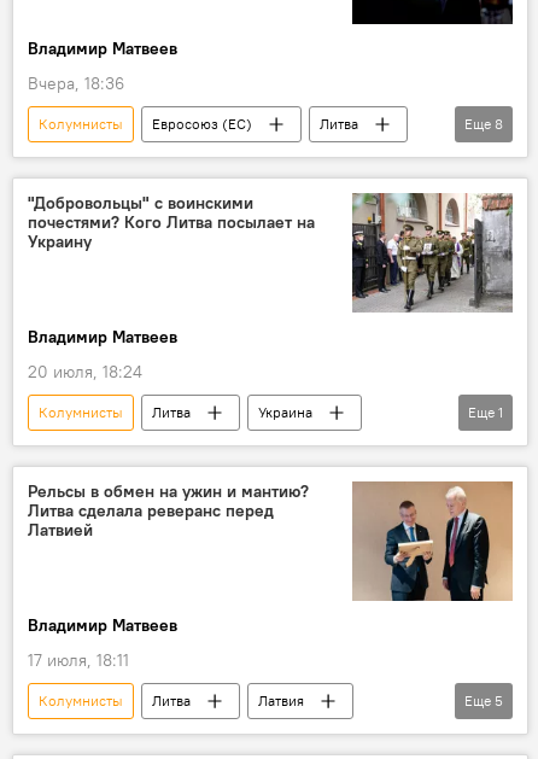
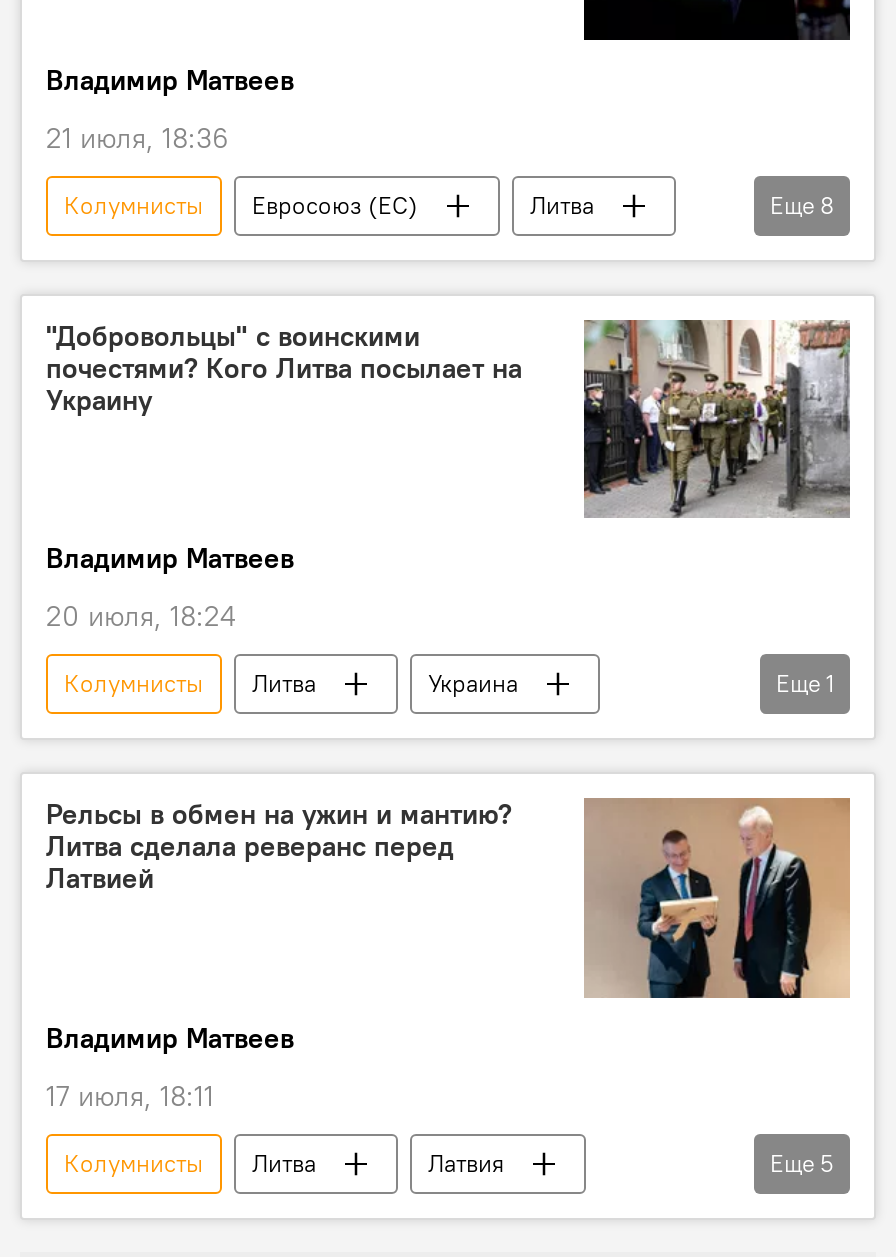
- Вчера, 18:36
+ 21 июля, 18:36
